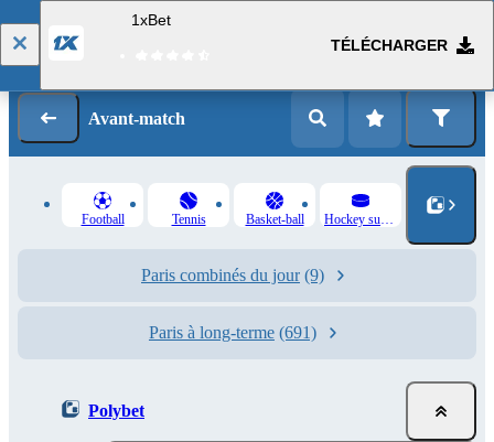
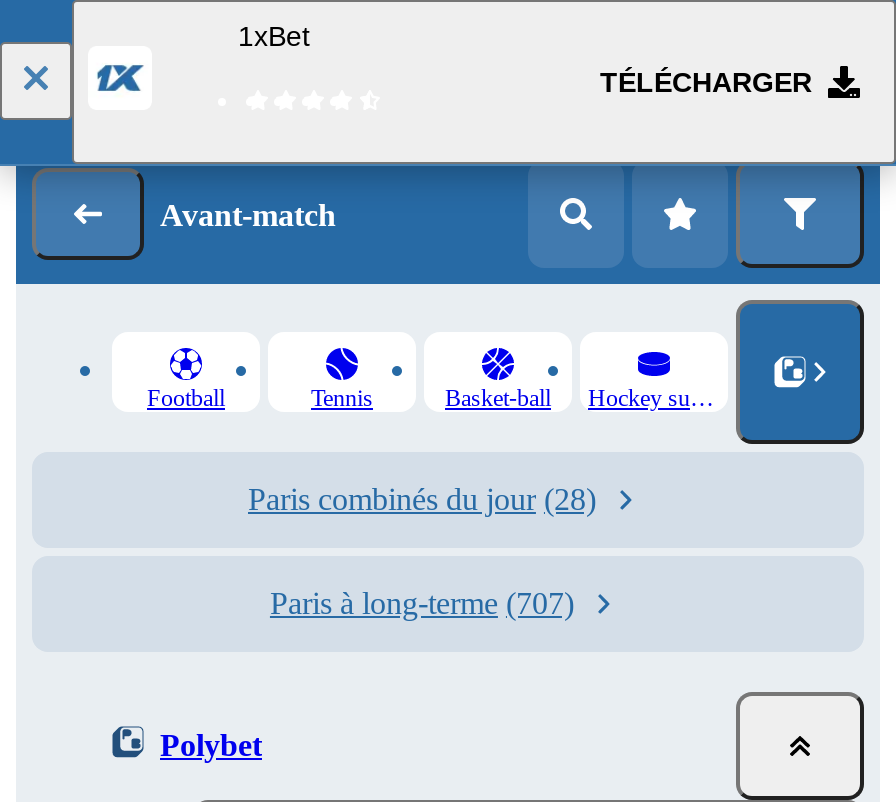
- Paris combinés du jour (9)
+ Paris combinés du jour (28)

- Paris à long-terme (691)
+ Paris à long-terme (707)
